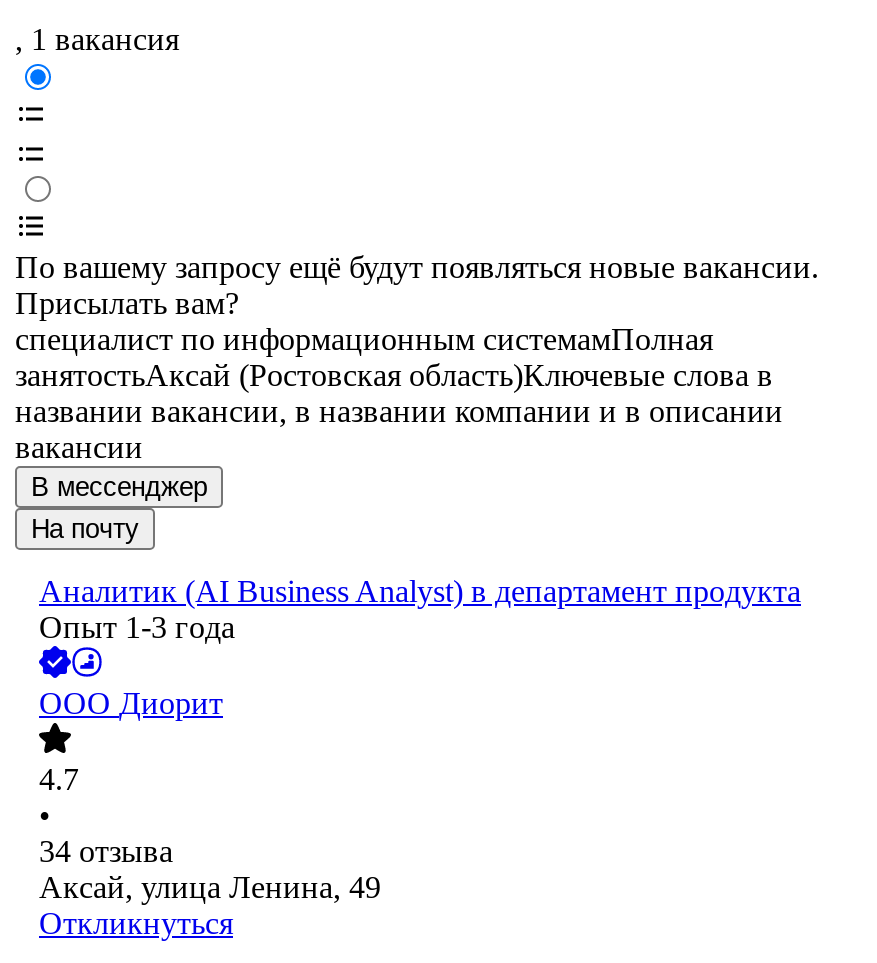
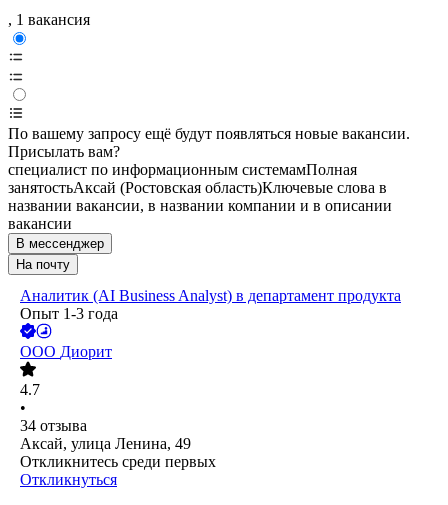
+ Откликнитесь среди первых
